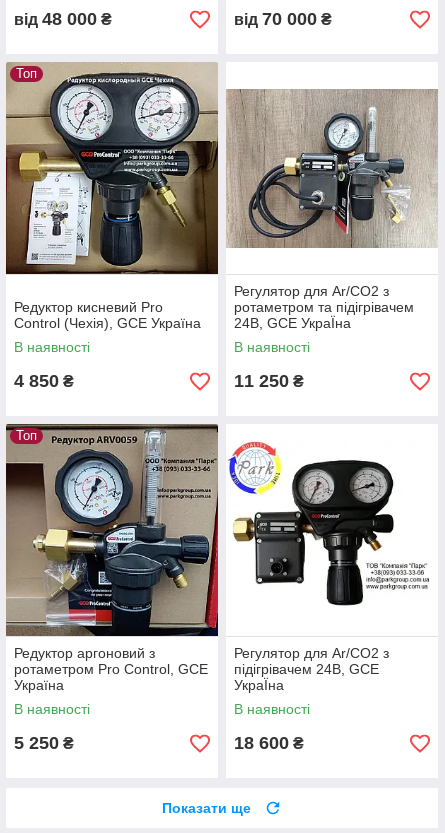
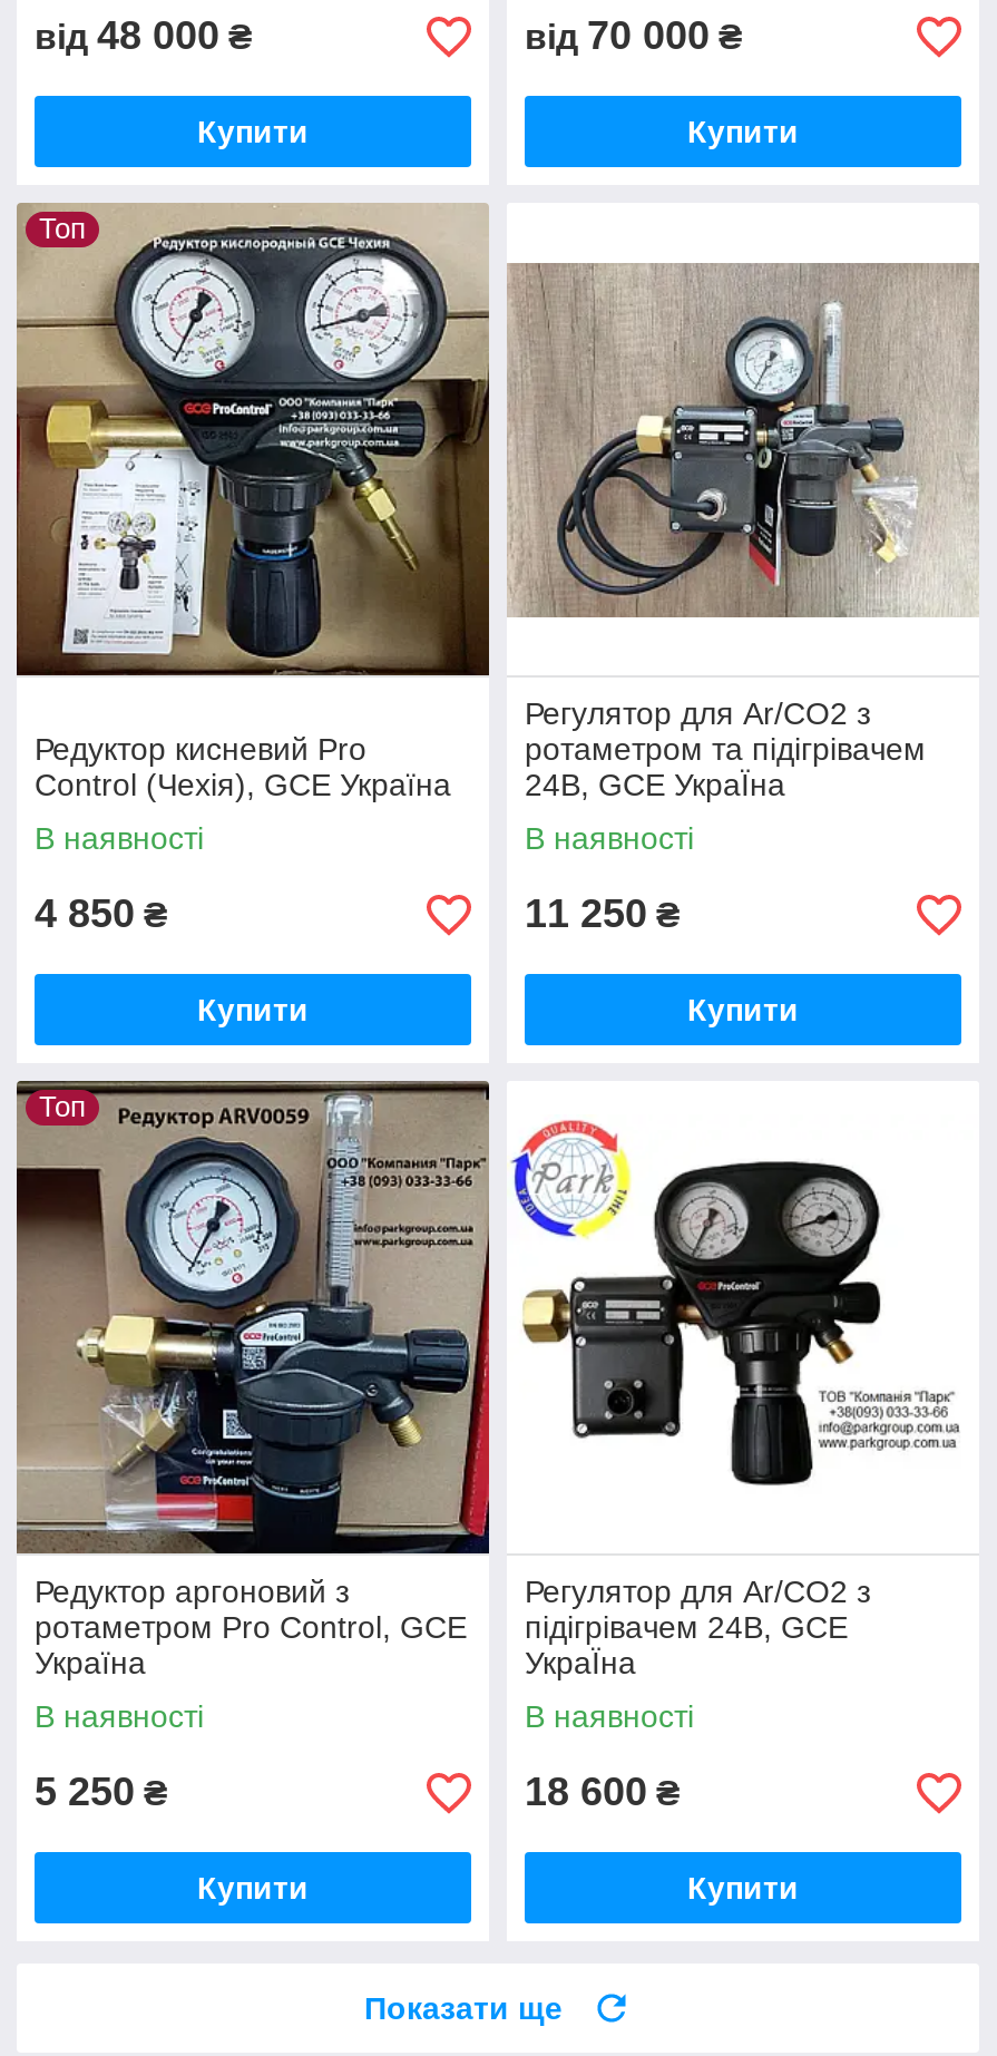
+ Купити

+ Купити

+ Купити

+ Купити

+ Купити

+ Купити
